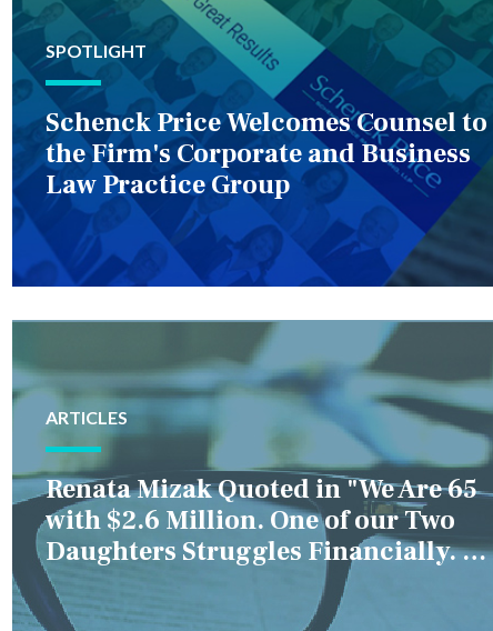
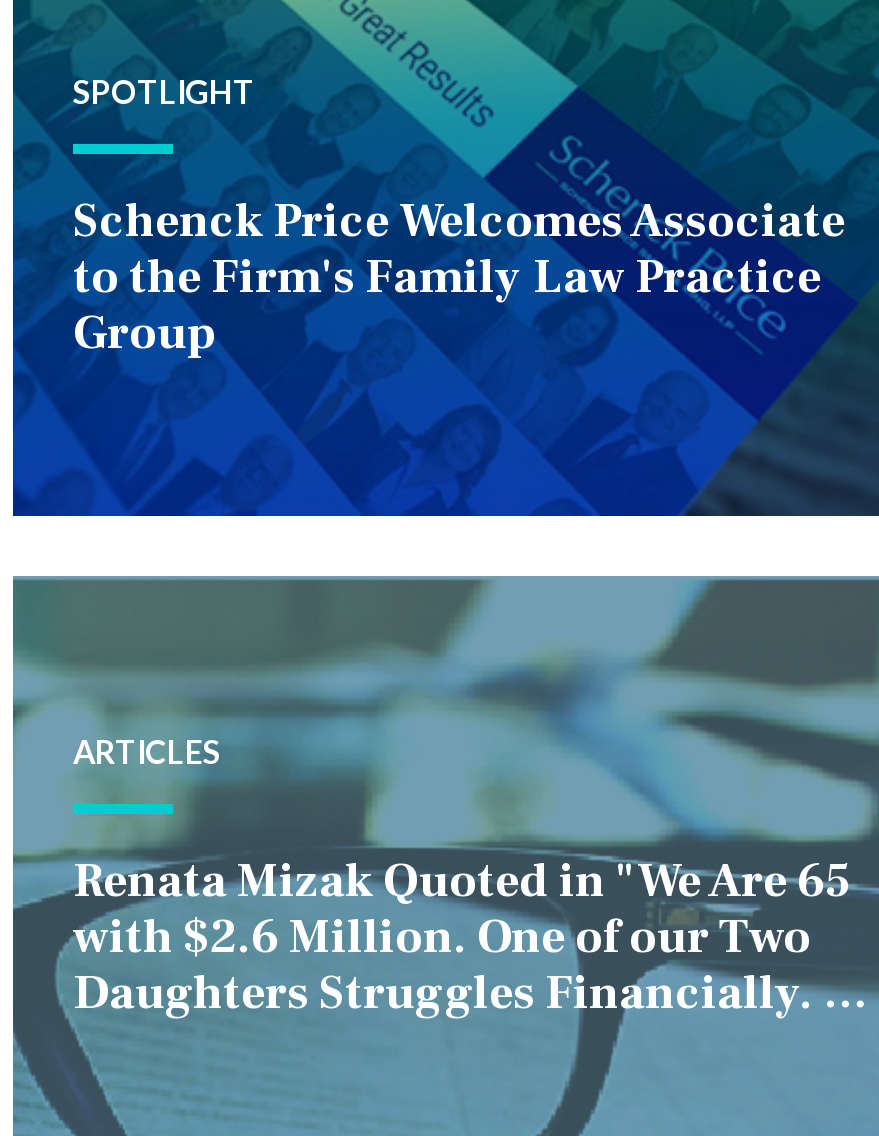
- Schenck Price Welcomes Counsel to
- the Firm's Corporate and Business
- Law Practice Group
+ Schenck Price Welcomes Associate
+ to the Firm's Family Law Practice
+ Group
